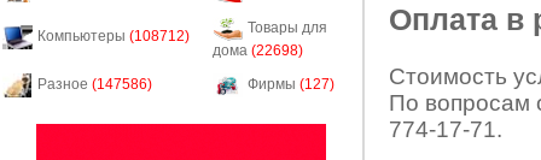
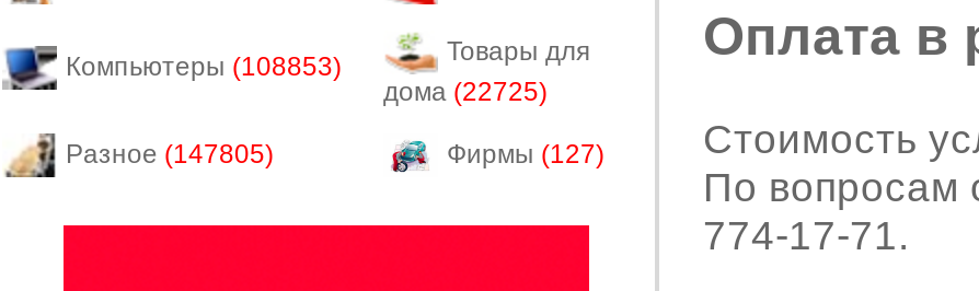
- Компьютеры (108712)
+ Компьютеры (108853)

- дома (22698)
+ дома (22725)

- Разное (147586)
+ Разное (147805)
